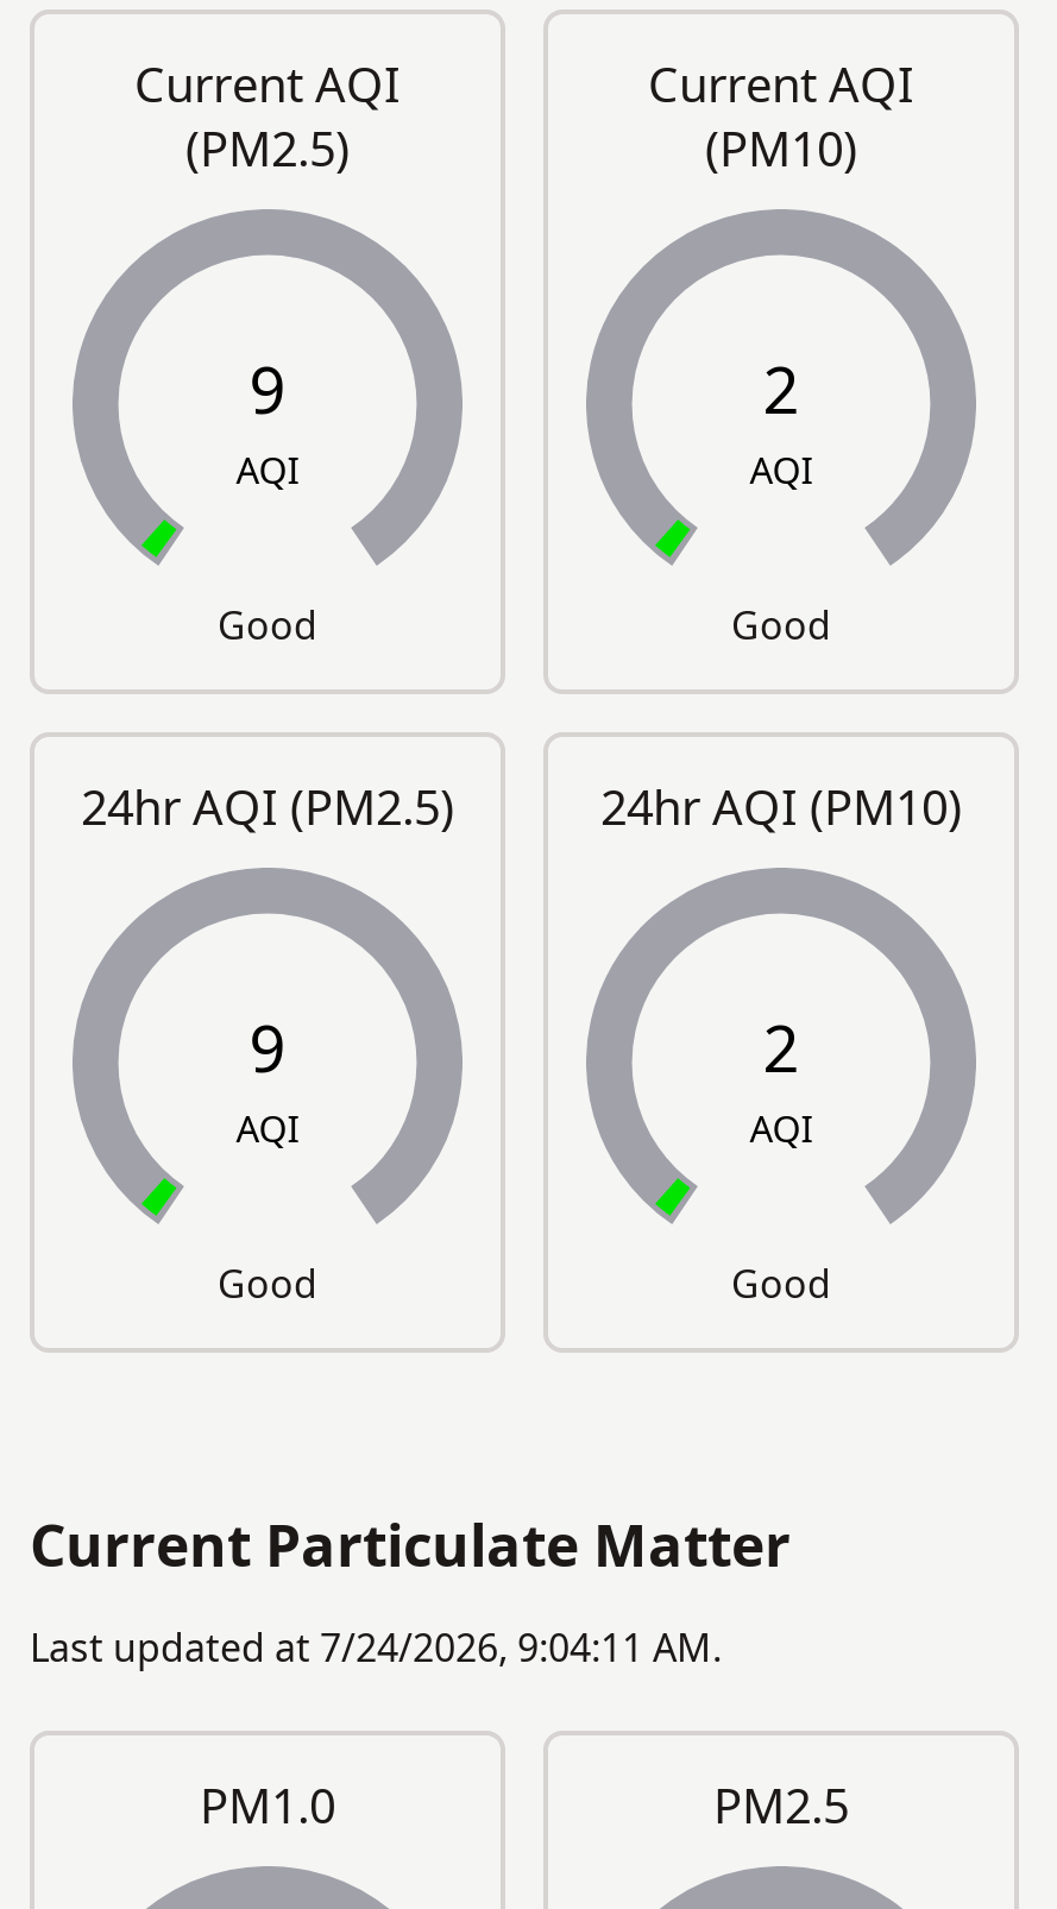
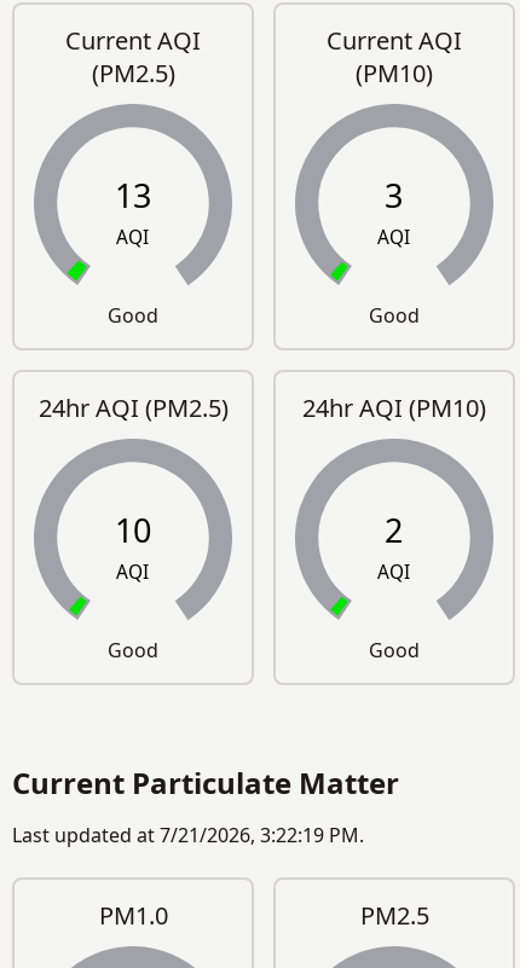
- 9
+ 13

- 2
+ 3

- 9
+ 10

- Last updated at 7/24/2026, 9:04:11 AM.
+ Last updated at 7/21/2026, 3:22:19 PM.
